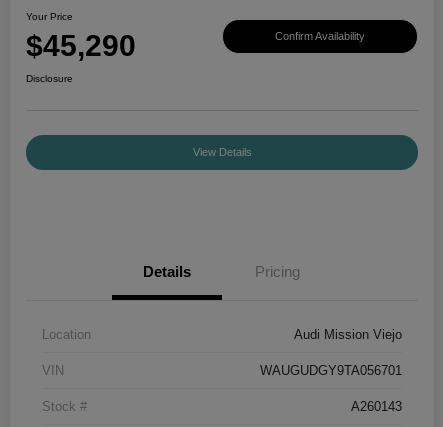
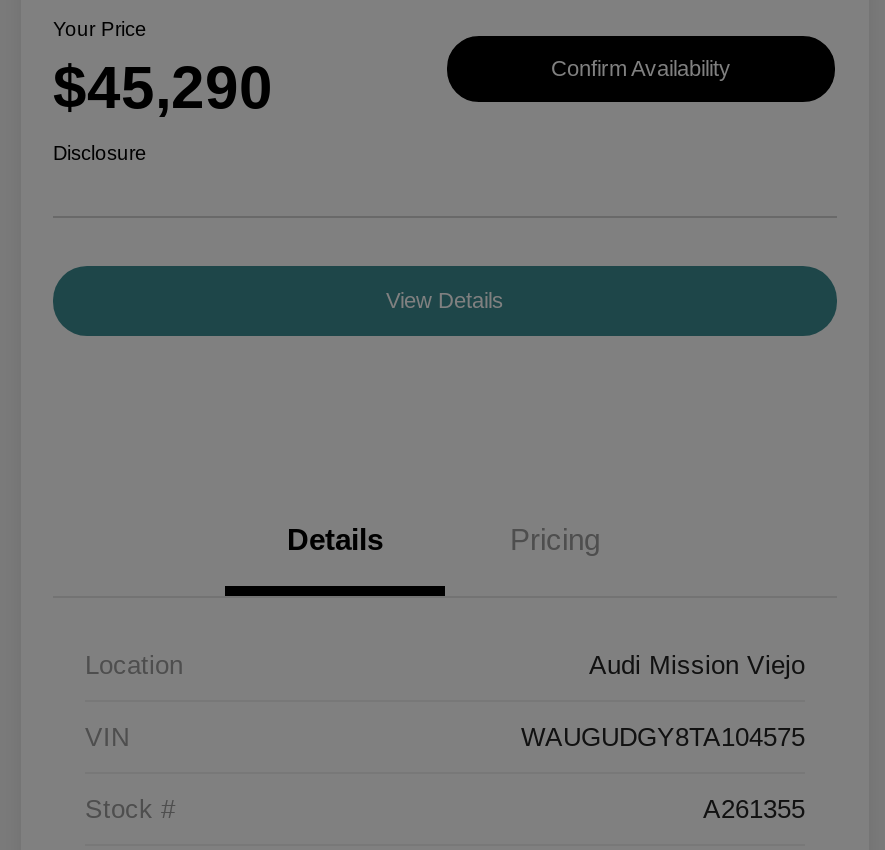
- WAUGUDGY9TA056701
+ WAUGUDGY8TA104575

- A260143
+ A261355
